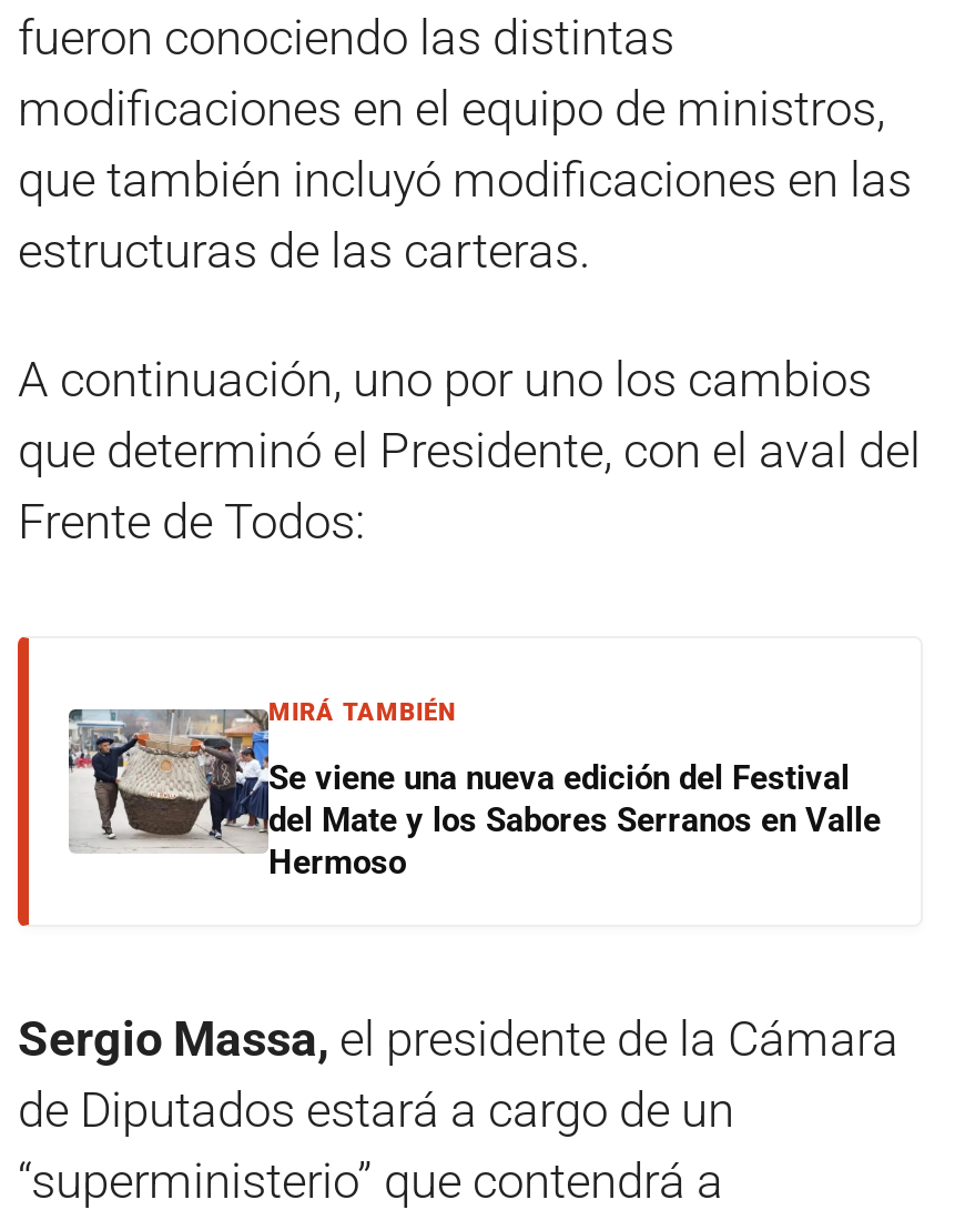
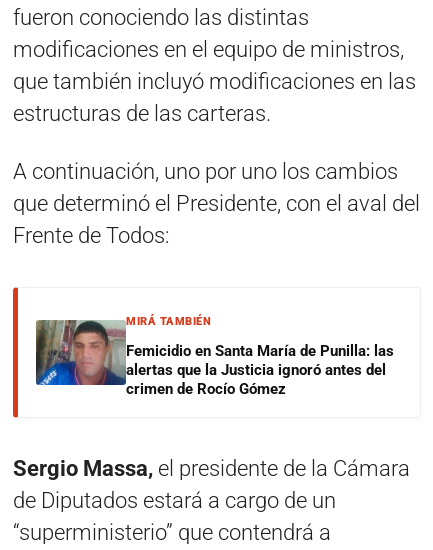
- [image]
- Se viene una nueva edición del Festival
- del Mate y los Sabores Serranos en Valle
- Hermoso
+ [image]
+ Femicidio en Santa María de Punilla: las
+ alertas que la Justicia ignoró antes del
+ crimen de Rocío Gómez
